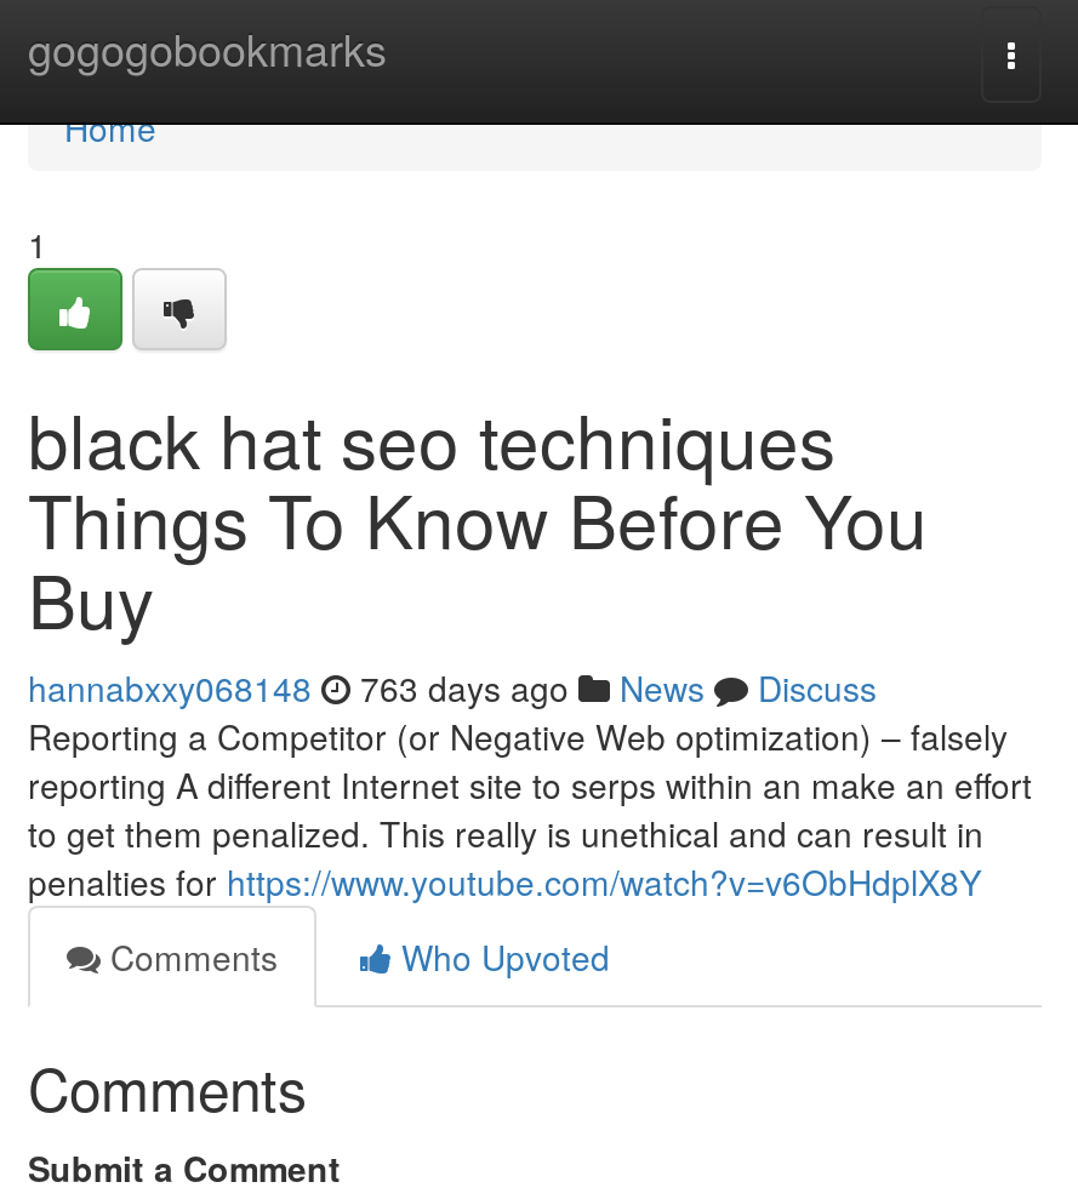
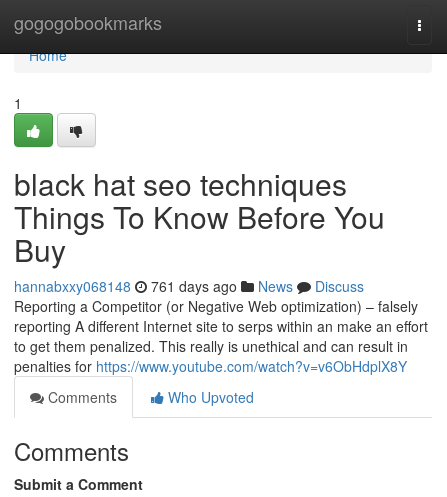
- hannabxxy068148 763 days ago News Discuss
+ hannabxxy068148 761 days ago News Discuss
